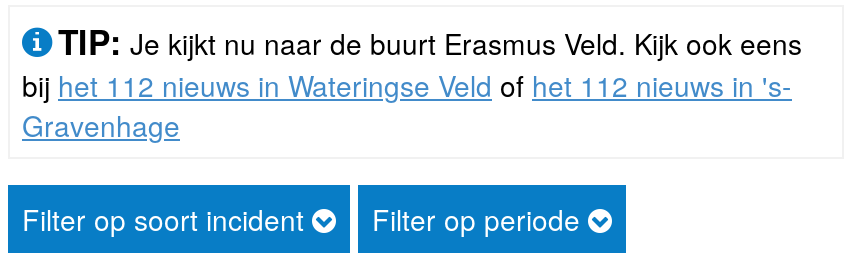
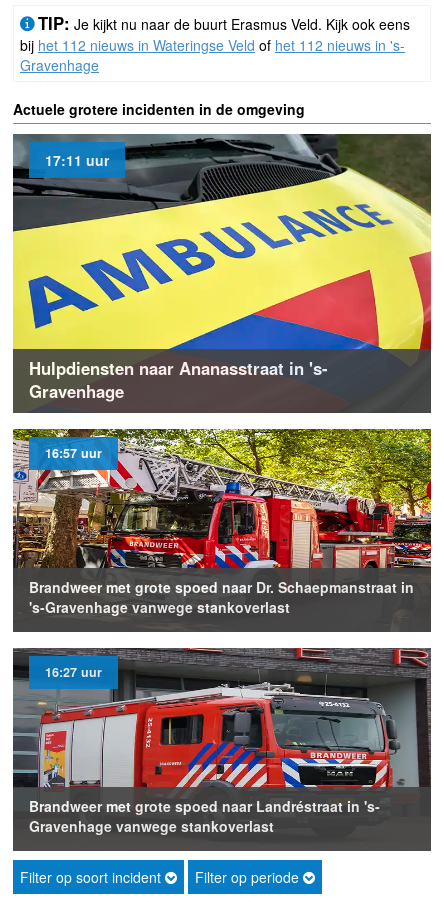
+ [image]
+ Actuele grotere incidenten in de omgeving
+ 17:11 uur

+ [image]
+ Hulpdiensten naar Ananasstraat in 's-
+ Gravenhage
+ 16:57 uur

+ [image]
+ Brandweer met grote spoed naar Dr. Schaepmanstraat in
+ 's-Gravenhage vanwege stankoverlast
+ 16:27 uur

+ Brandweer met grote spoed naar Landréstraat in 's-
+ Gravenhage vanwege stankoverlast
